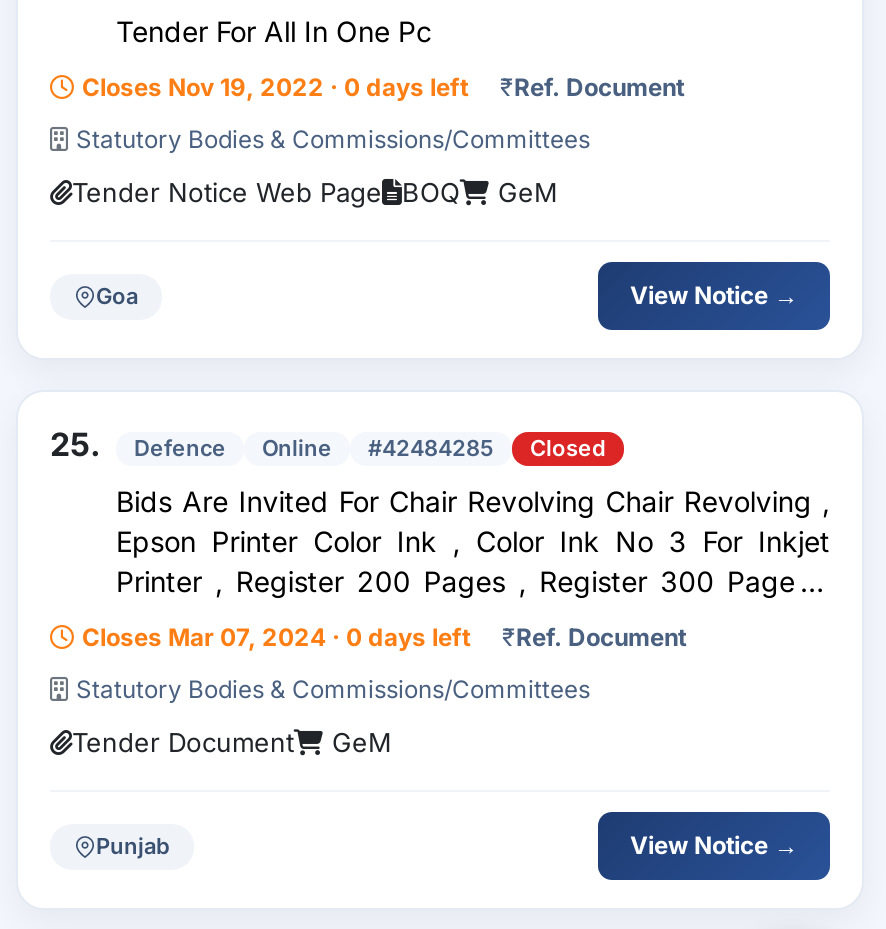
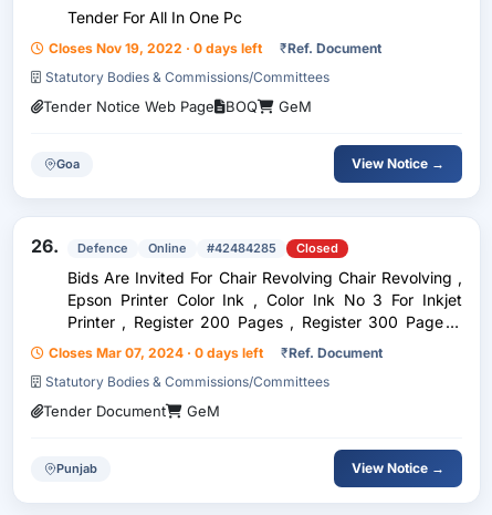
- 25. Defence Online #42484285 Closed
+ 26. Defence Online #42484285 Closed
